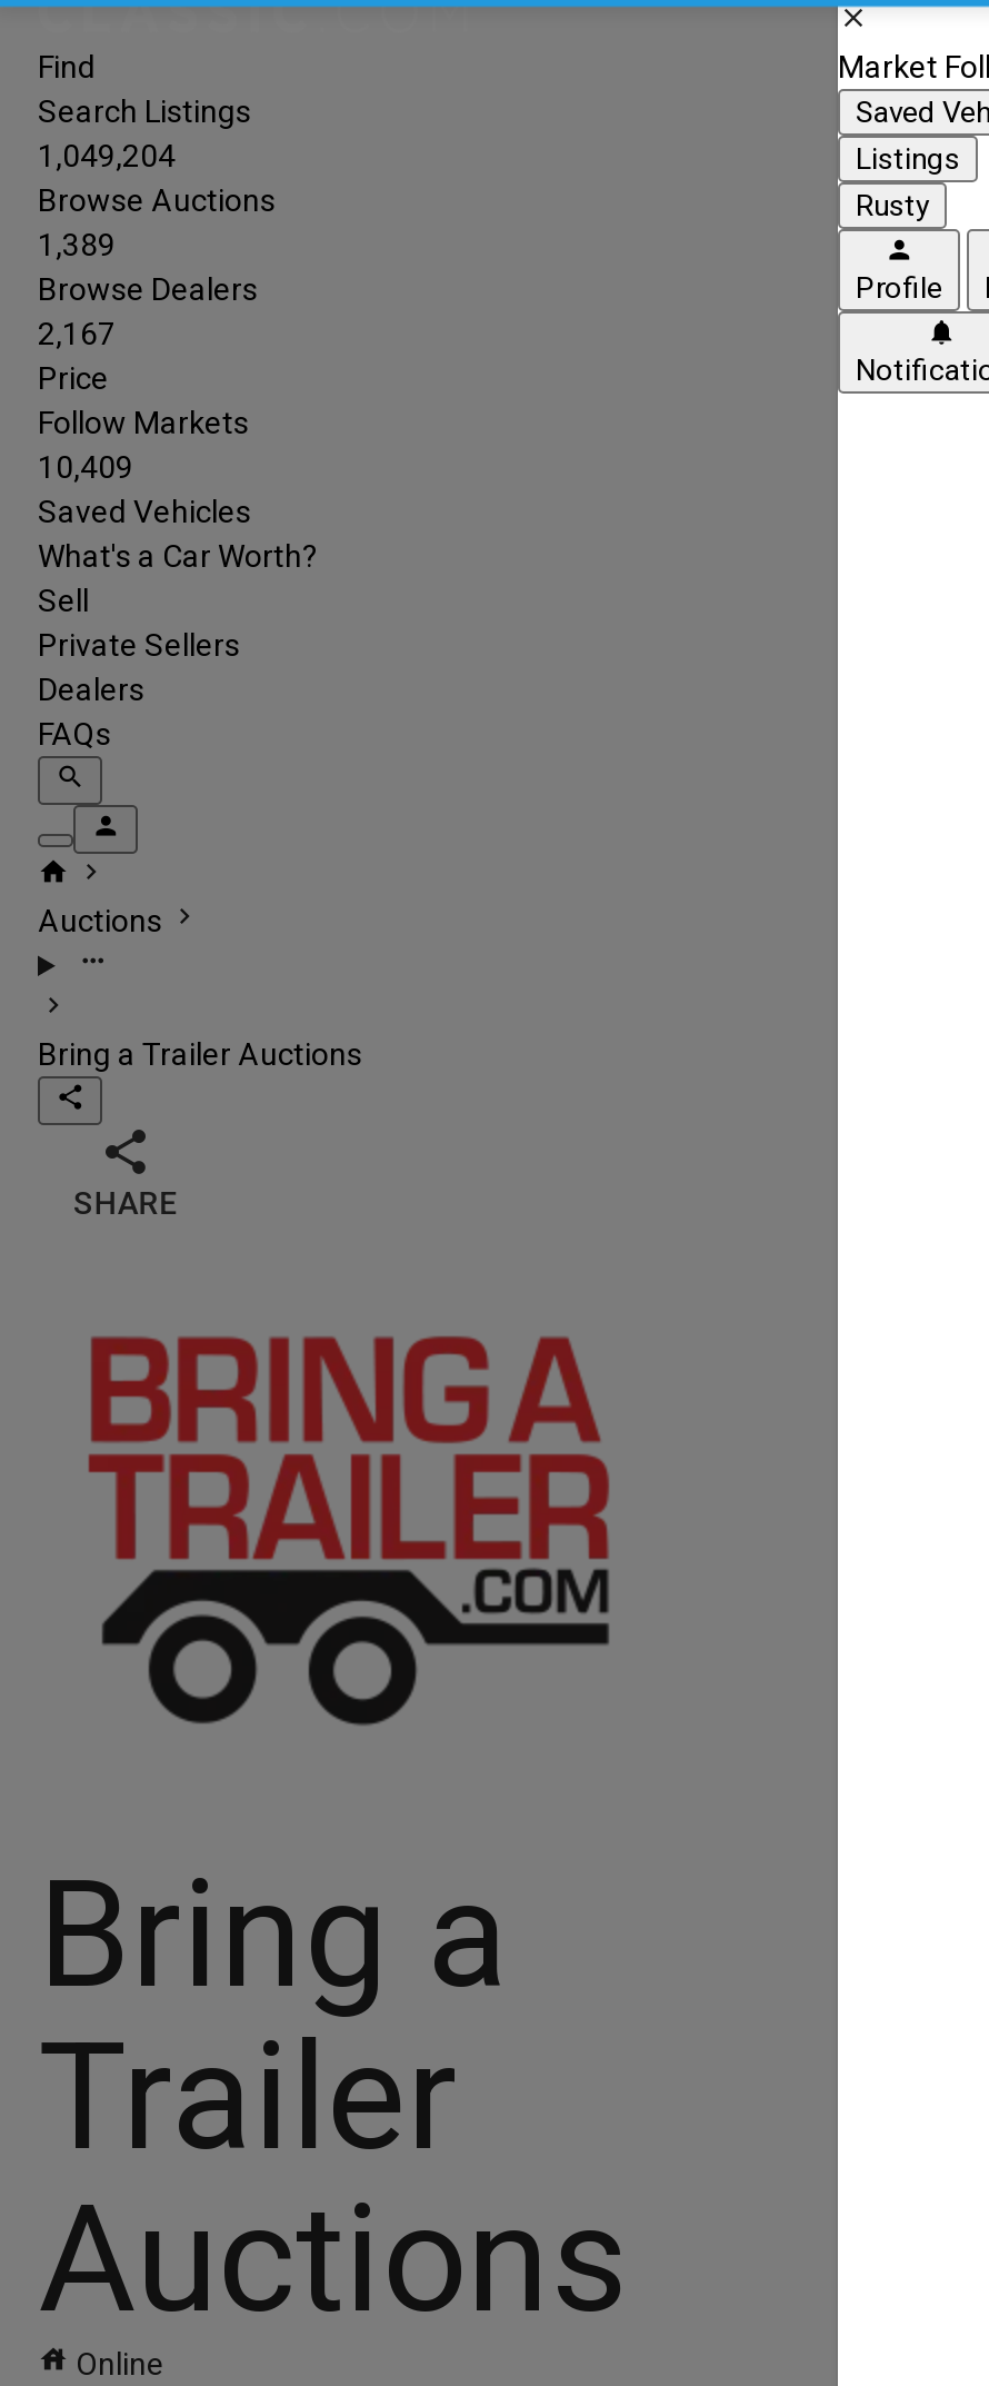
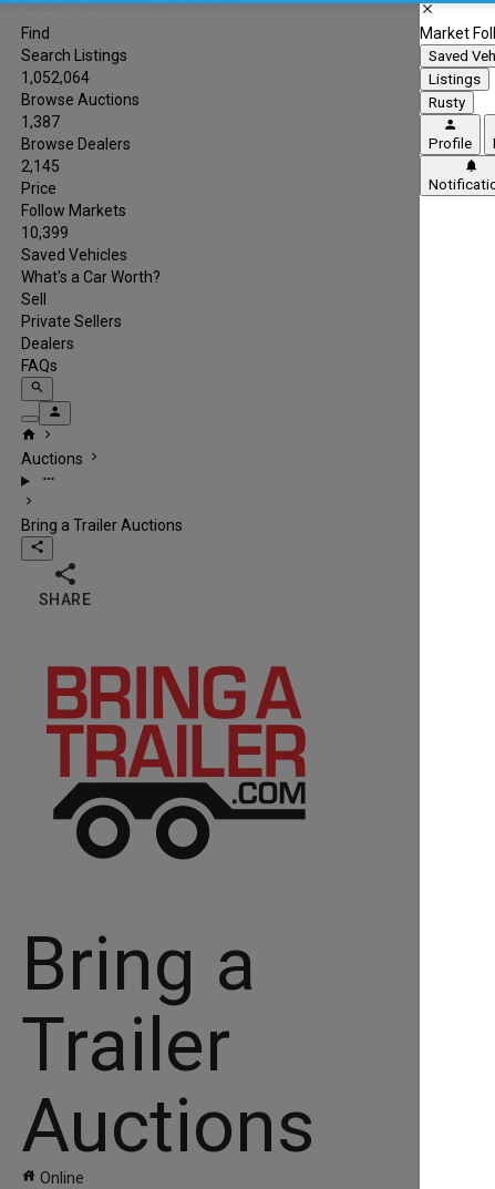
- 1,049,204
+ 1,052,064

- 1,389
+ 1,387

- 2,167
+ 2,145

- 10,409
+ 10,399
